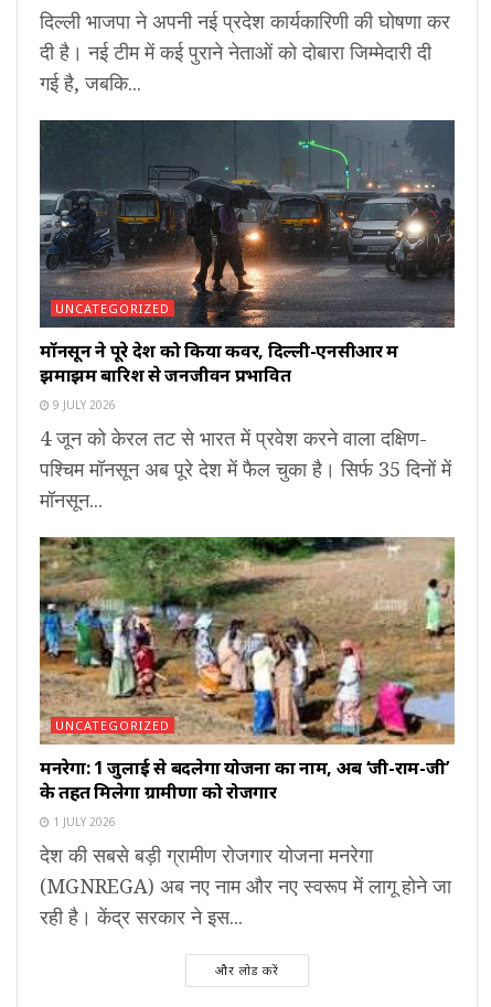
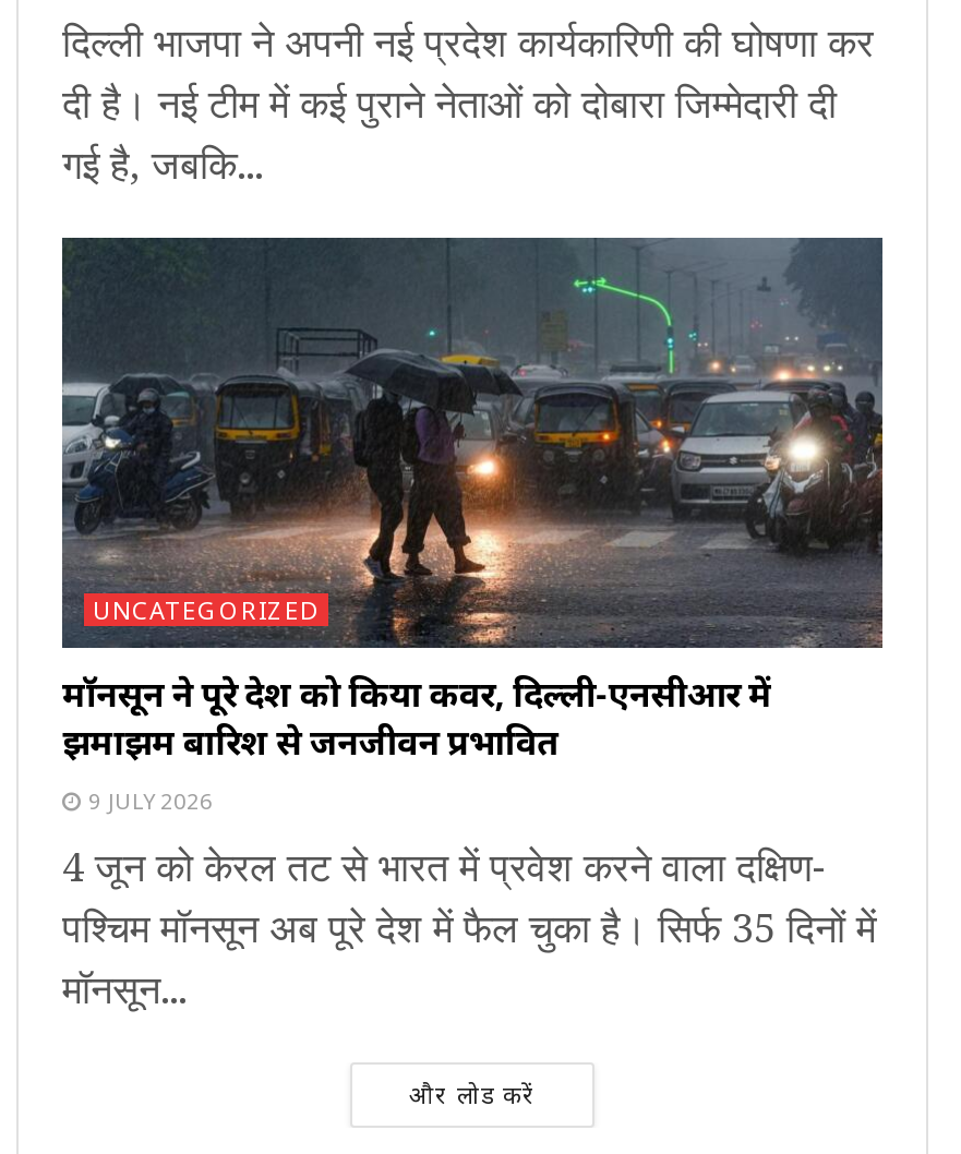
- [image]
- UNCATEGORIZED
- मनरेगा: 1 जुलाई से बदलेगा योजना का नाम, अब ‘जी-राम-जी’
- के तहत मिलेगा ग्रामीणों को रोजगार
- 1 JULY 2026
- देश की सबसे बड़ी ग्रामीण रोजगार योजना मनरेगा
- (MGNREGA) अब नए नाम और नए स्वरूप में लागू होने जा
- रही है। केंद्र सरकार ने इस...
